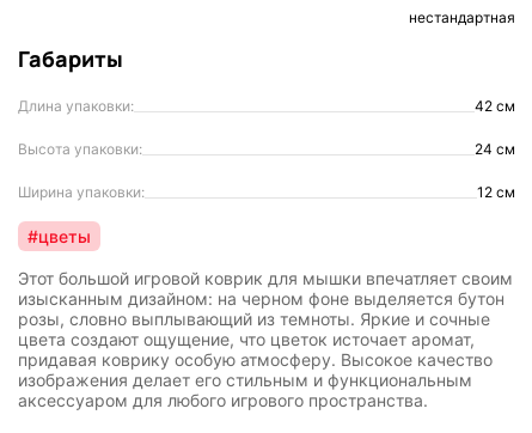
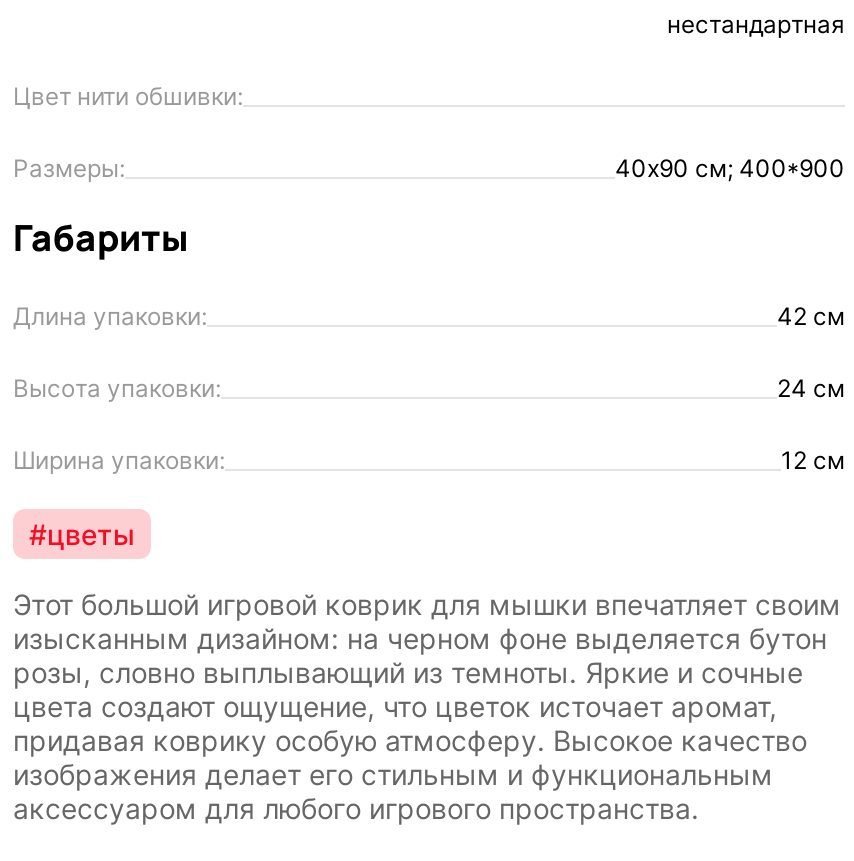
+ Цвет нити обшивки:
+ Размеры:
+ 40х90 см; 400*900
